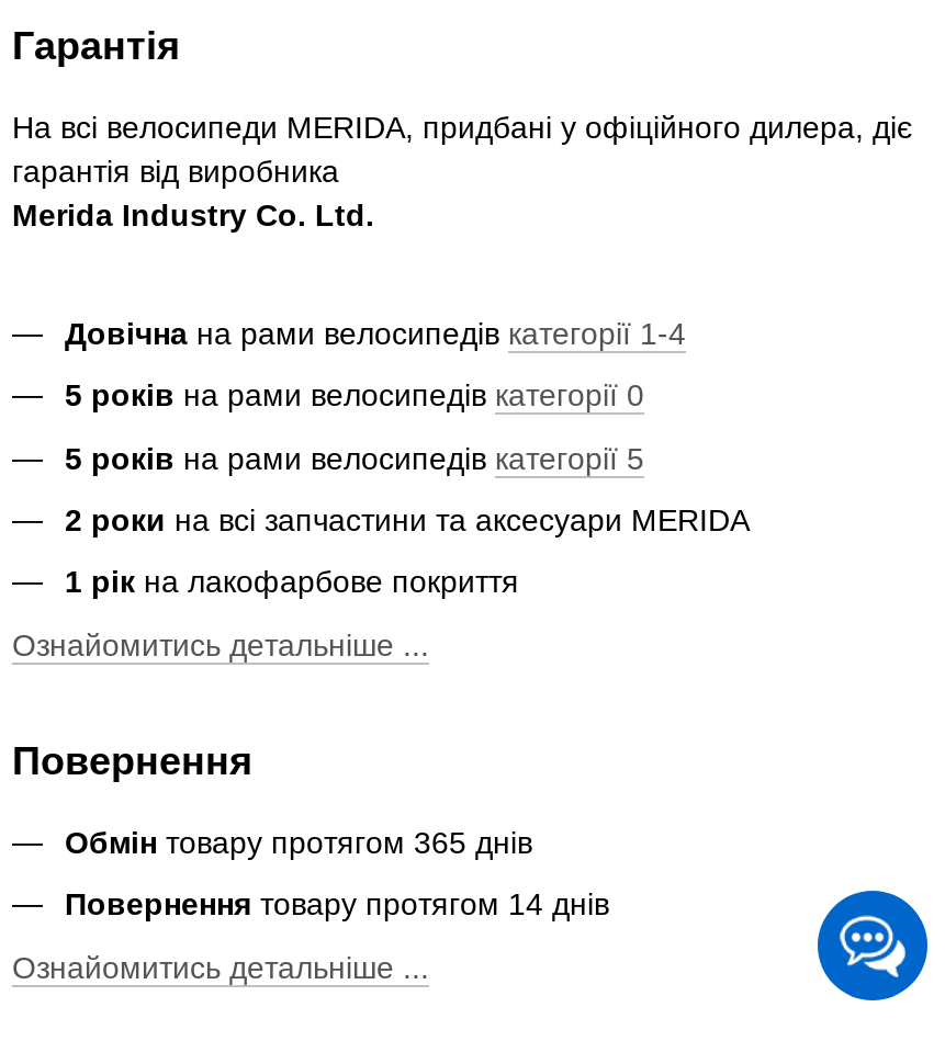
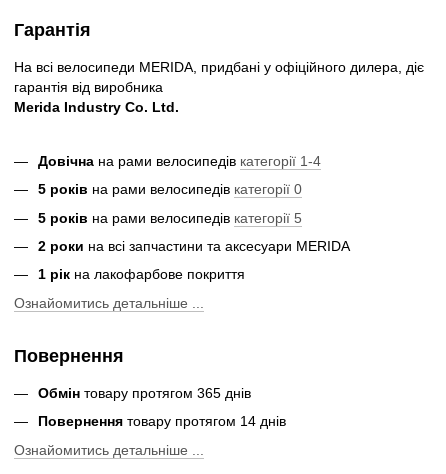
- [image]
